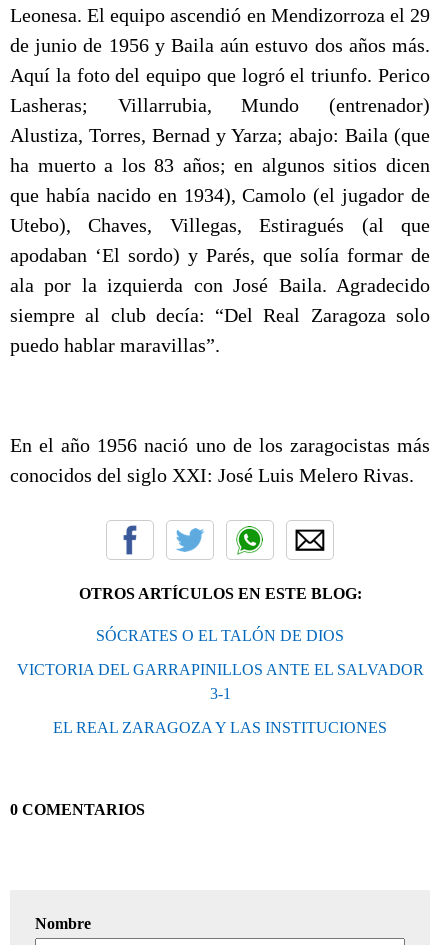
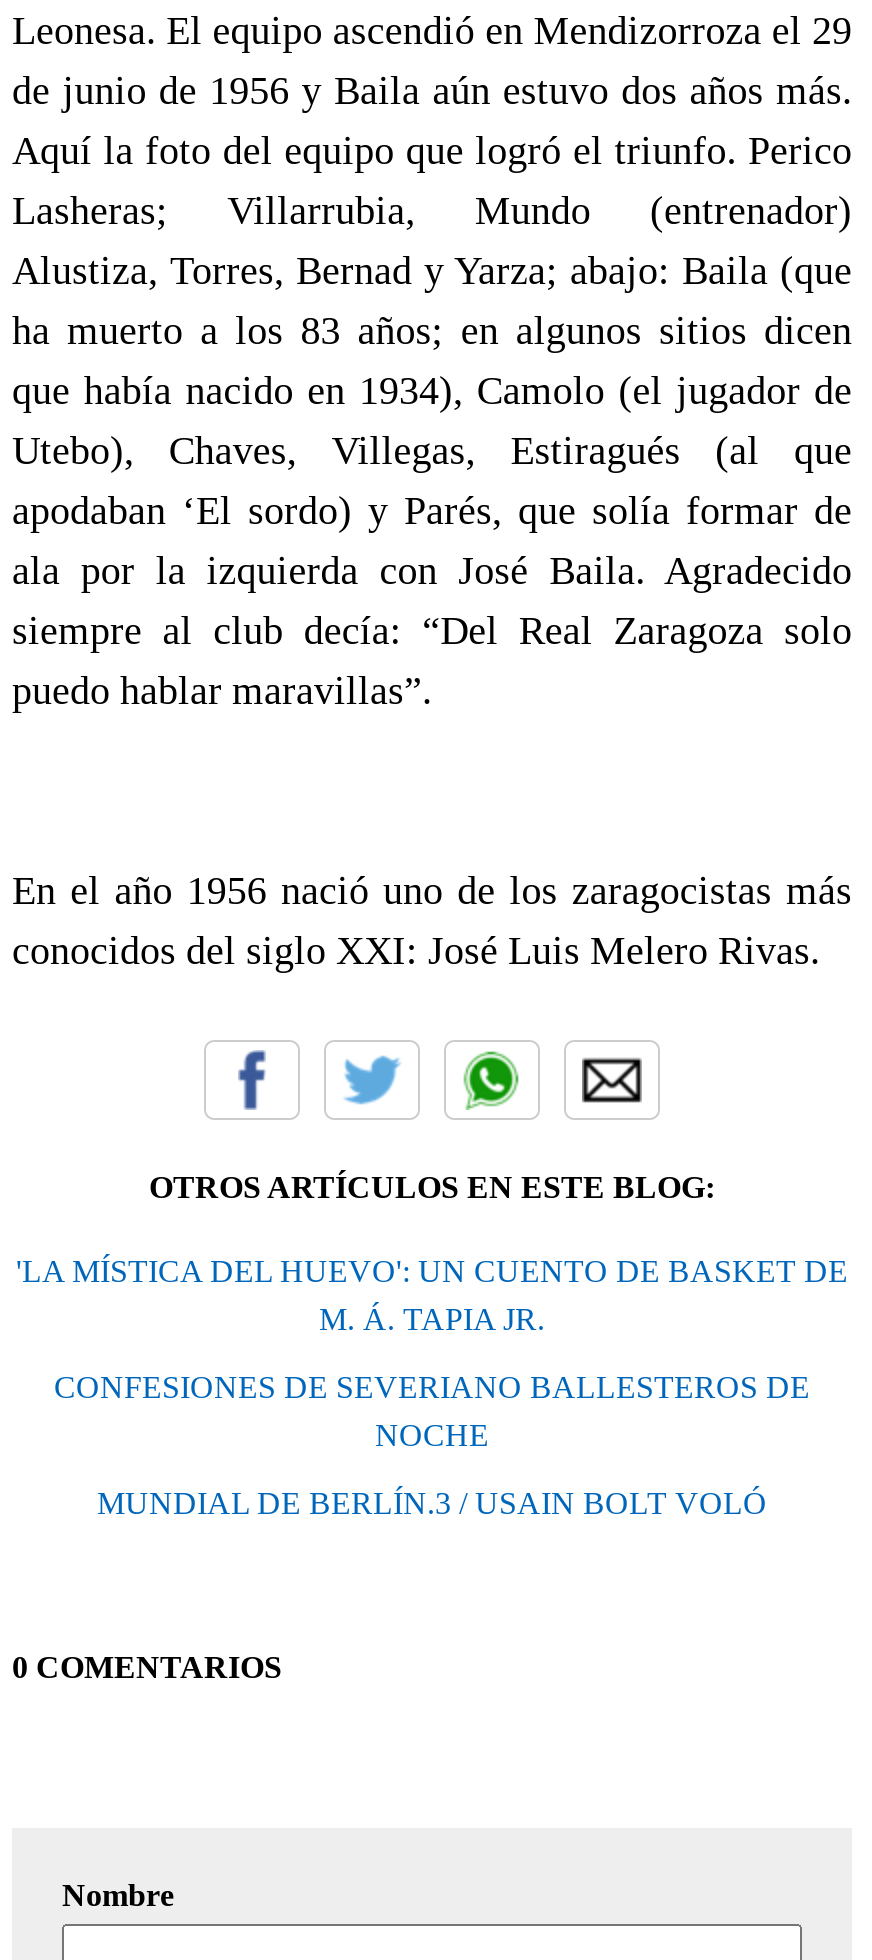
- SÓCRATES O EL TALÓN DE DIOS
+ 'LA MÍSTICA DEL HUEVO': UN CUENTO DE BASKET DE
+ M. Á. TAPIA JR.

- VICTORIA DEL GARRAPINILLOS ANTE EL SALVADOR
- 3-1
+ CONFESIONES DE SEVERIANO BALLESTEROS DE
+ NOCHE

- EL REAL ZARAGOZA Y LAS INSTITUCIONES
+ MUNDIAL DE BERLÍN.3 / USAIN BOLT VOLÓ
